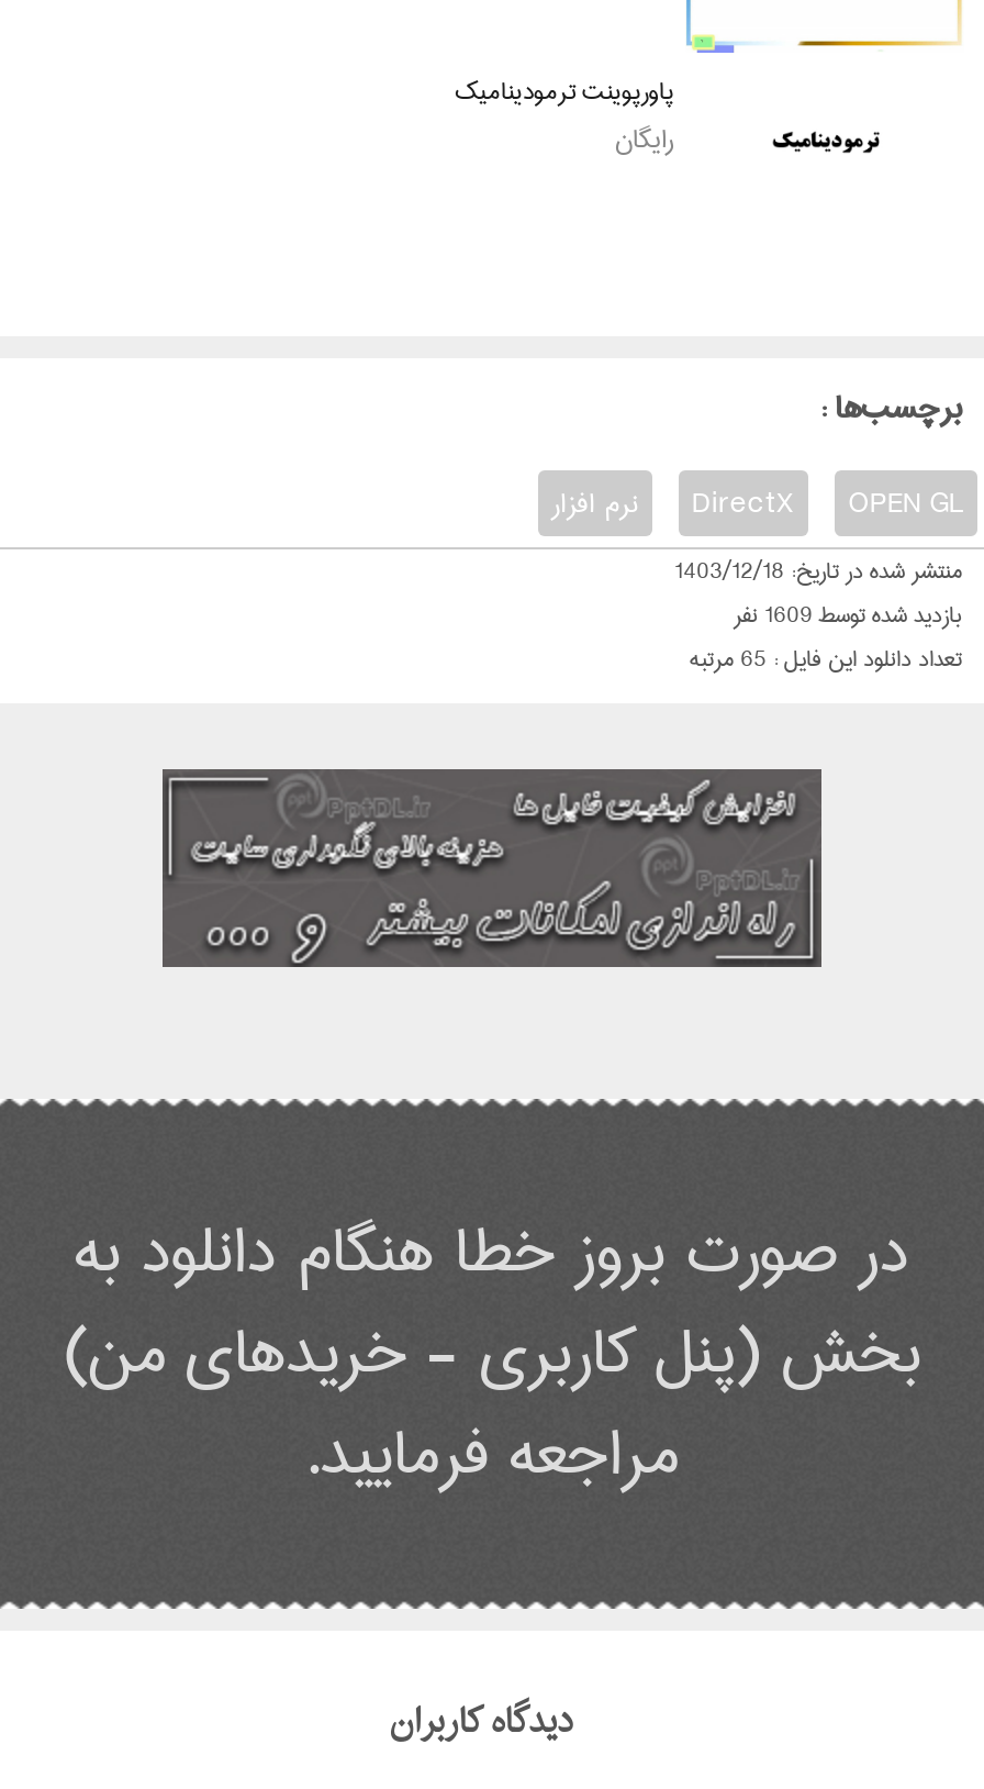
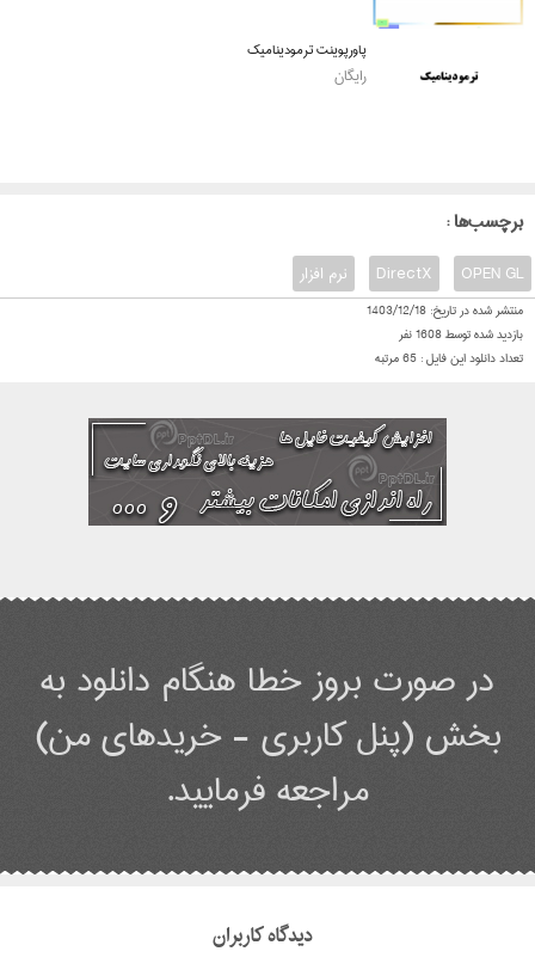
- بازدید شده توسط1609 نفر
+ بازدید شده توسط1608 نفر
